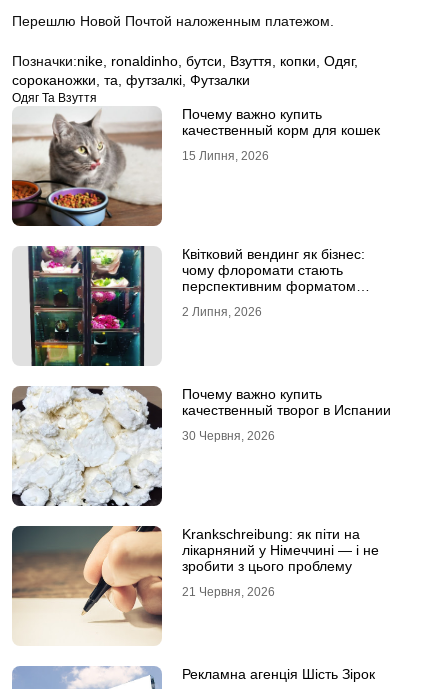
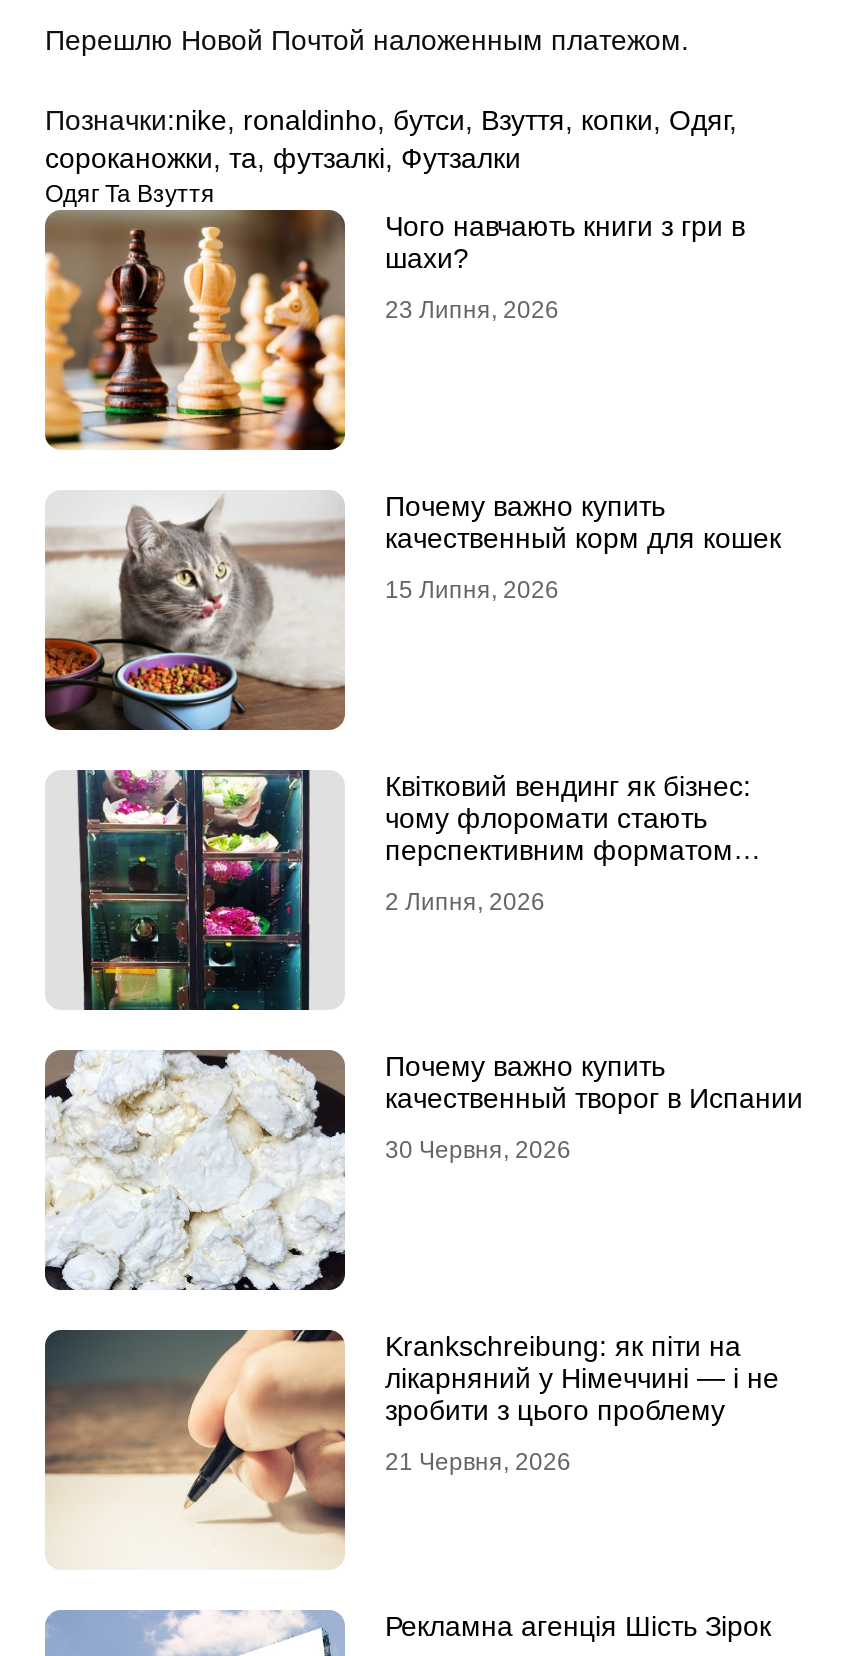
+ [image]
+ Чого навчають книги з гри в
+ шахи?
+ 23 Липня, 2026
